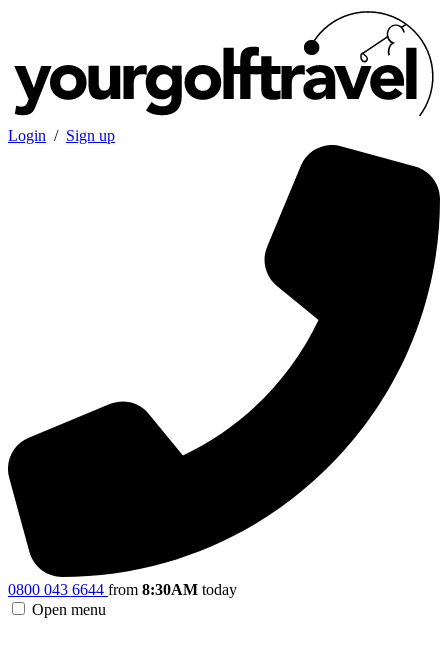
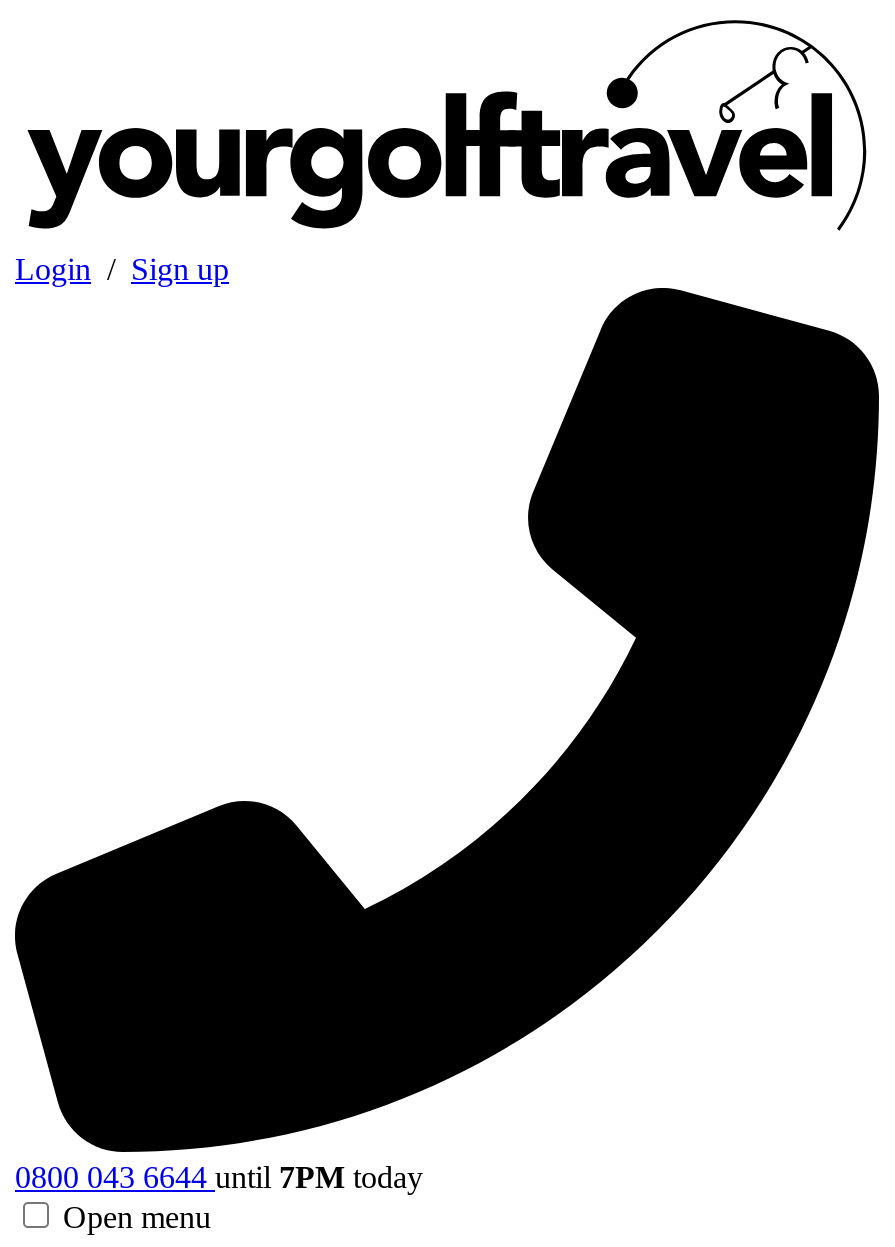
- 0800 043 6644 from 8:30AM today
+ 0800 043 6644 until 7PM today
